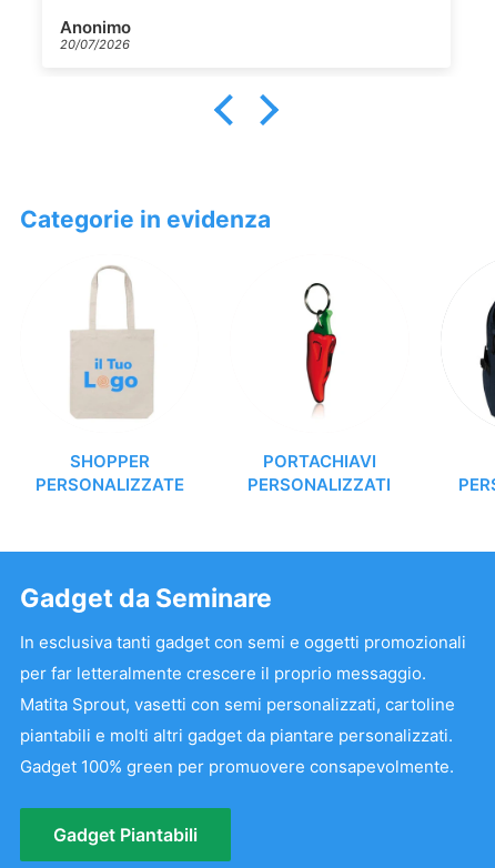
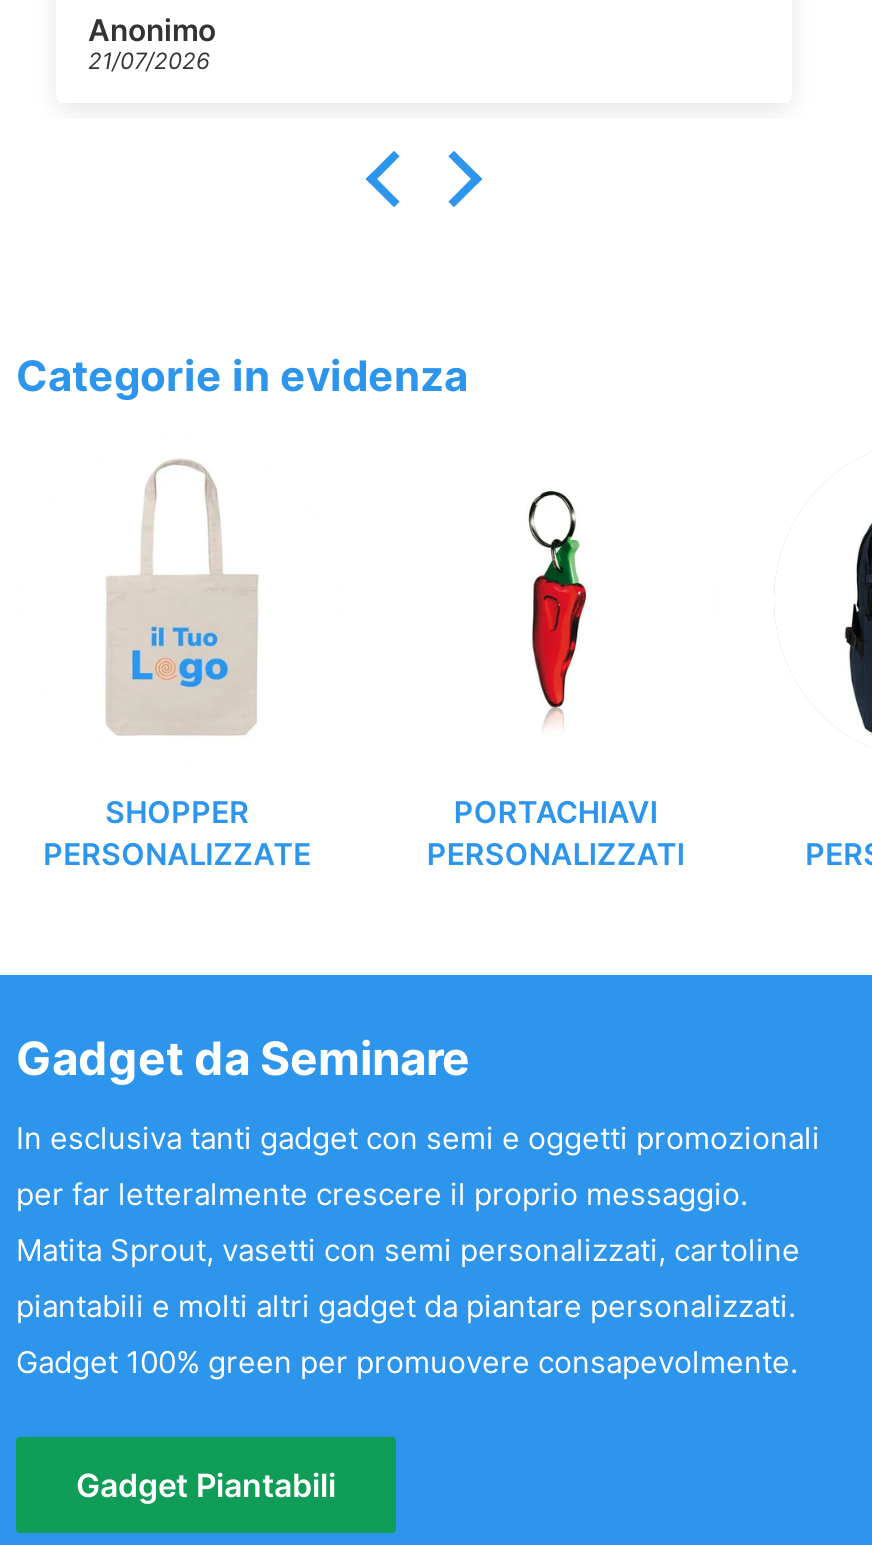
- 20/07/2026
+ 21/07/2026
